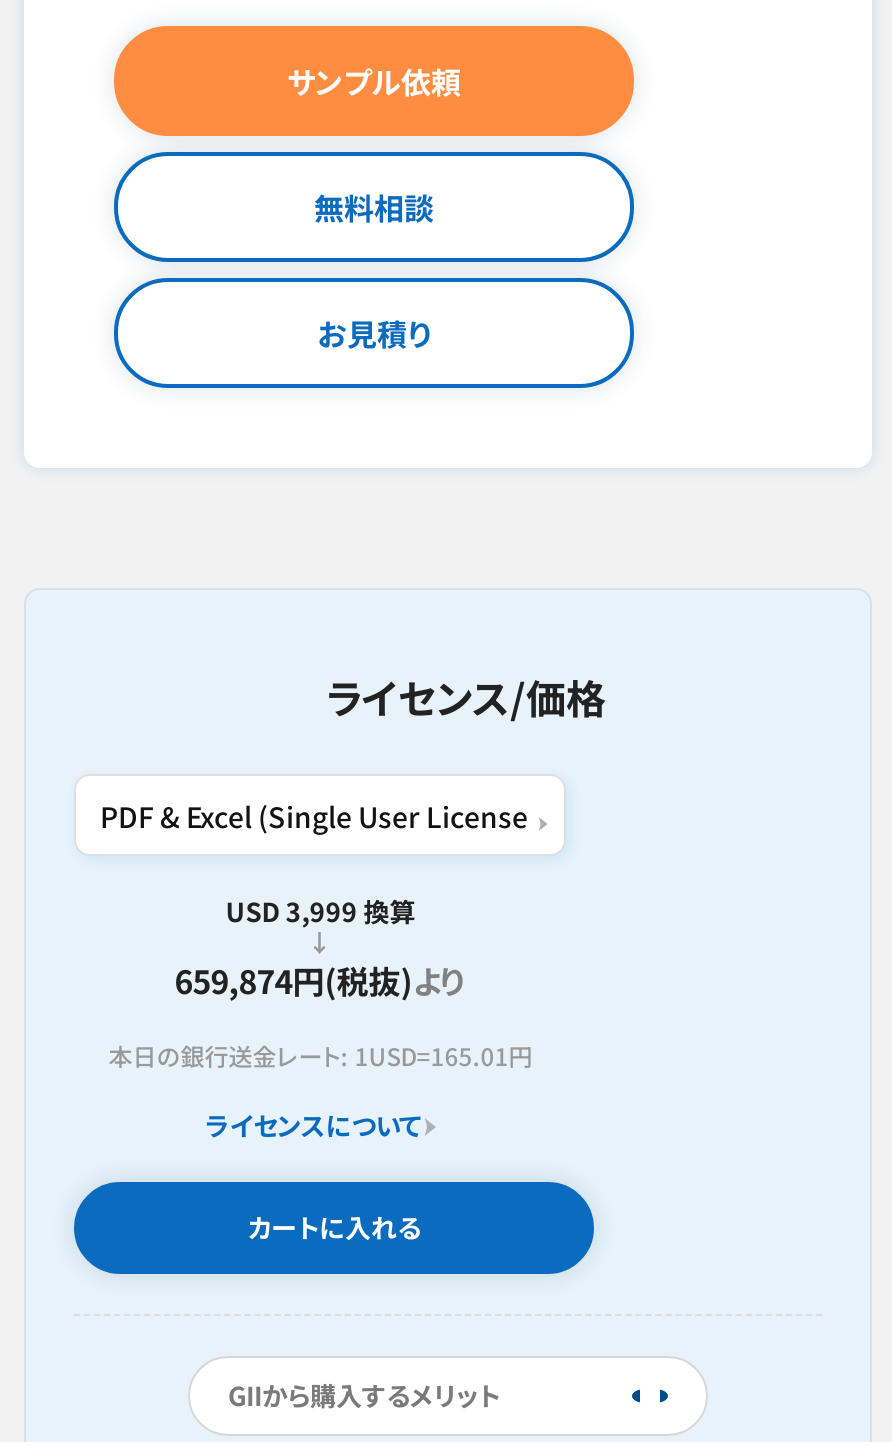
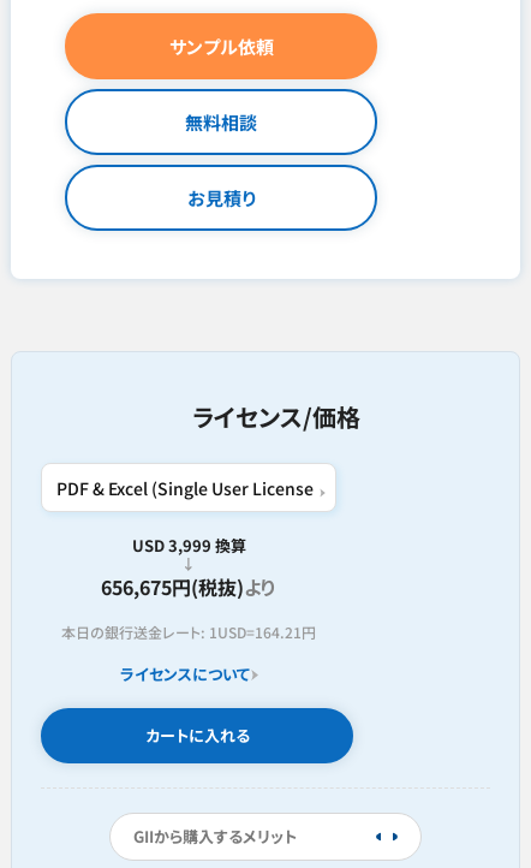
- 659,874円(税抜)より
+ 656,675円(税抜)より

- 本日の銀行送金レート: 1USD=165.01円
+ 本日の銀行送金レート: 1USD=164.21円
